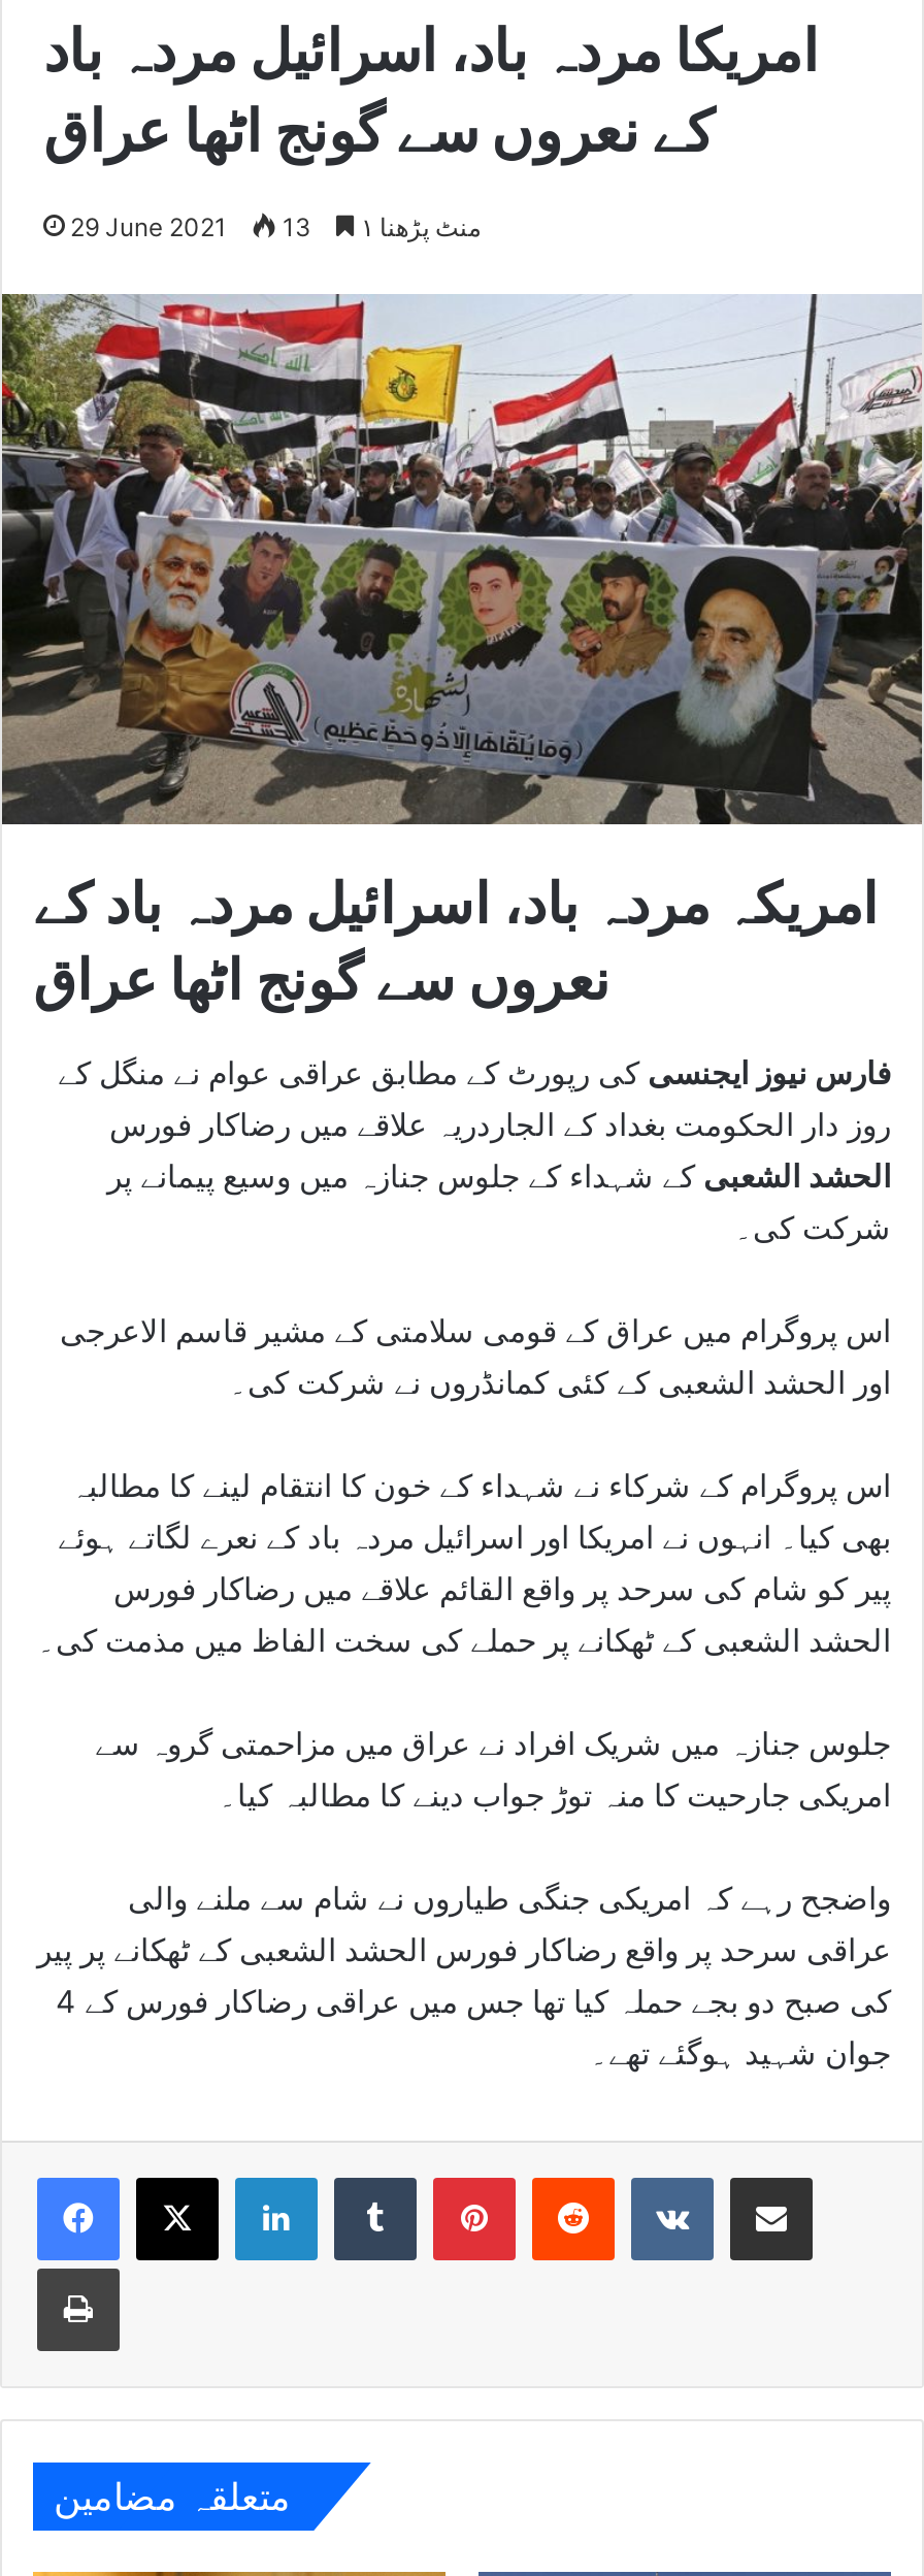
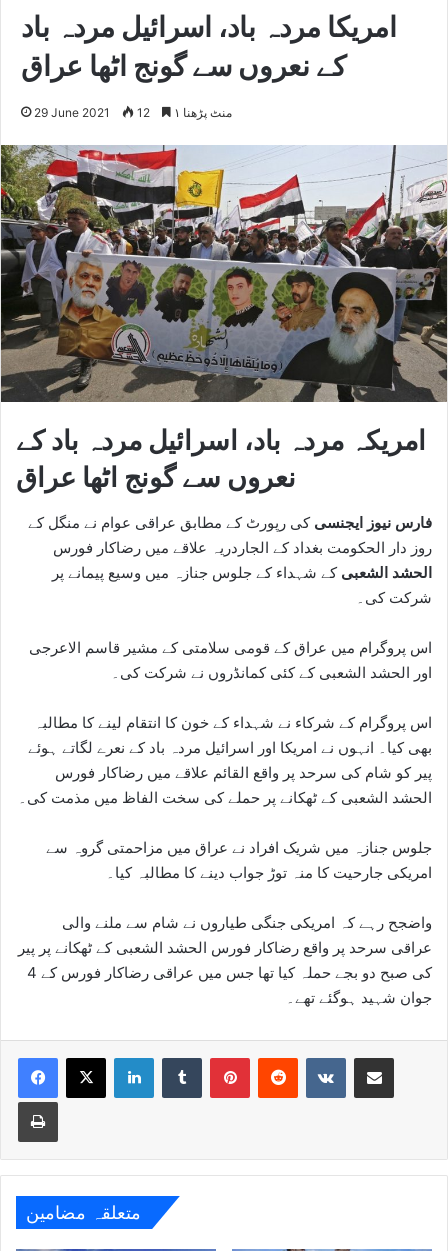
- 29 June 2021 13
+ 29 June 2021 12
